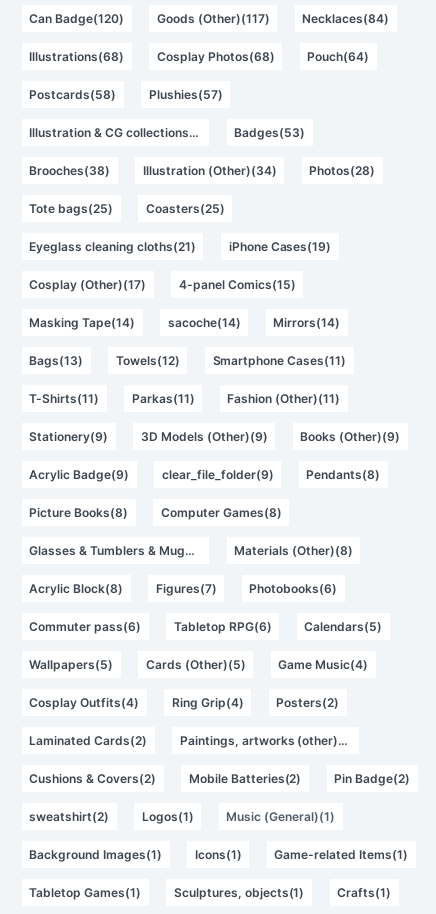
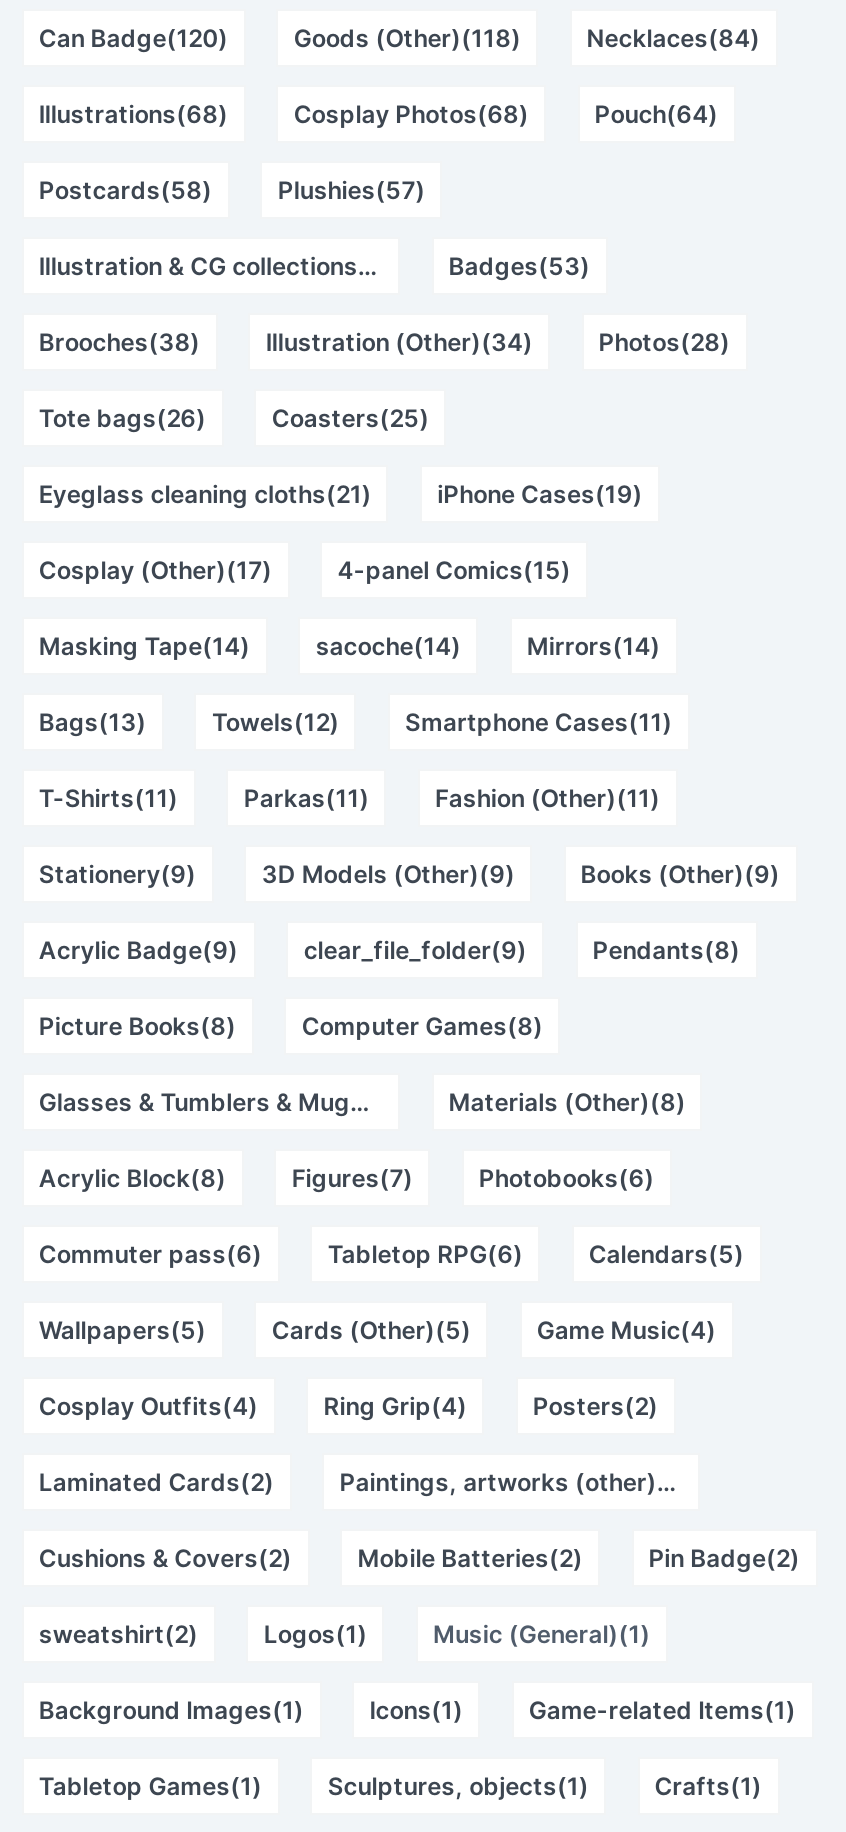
- Goods (Other)(117)
+ Goods (Other)(118)

- Tote bags(25)
+ Tote bags(26)
